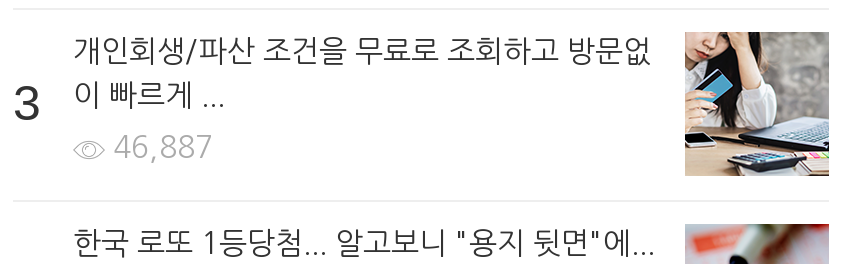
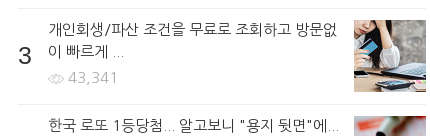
- 46,887
+ 43,341
